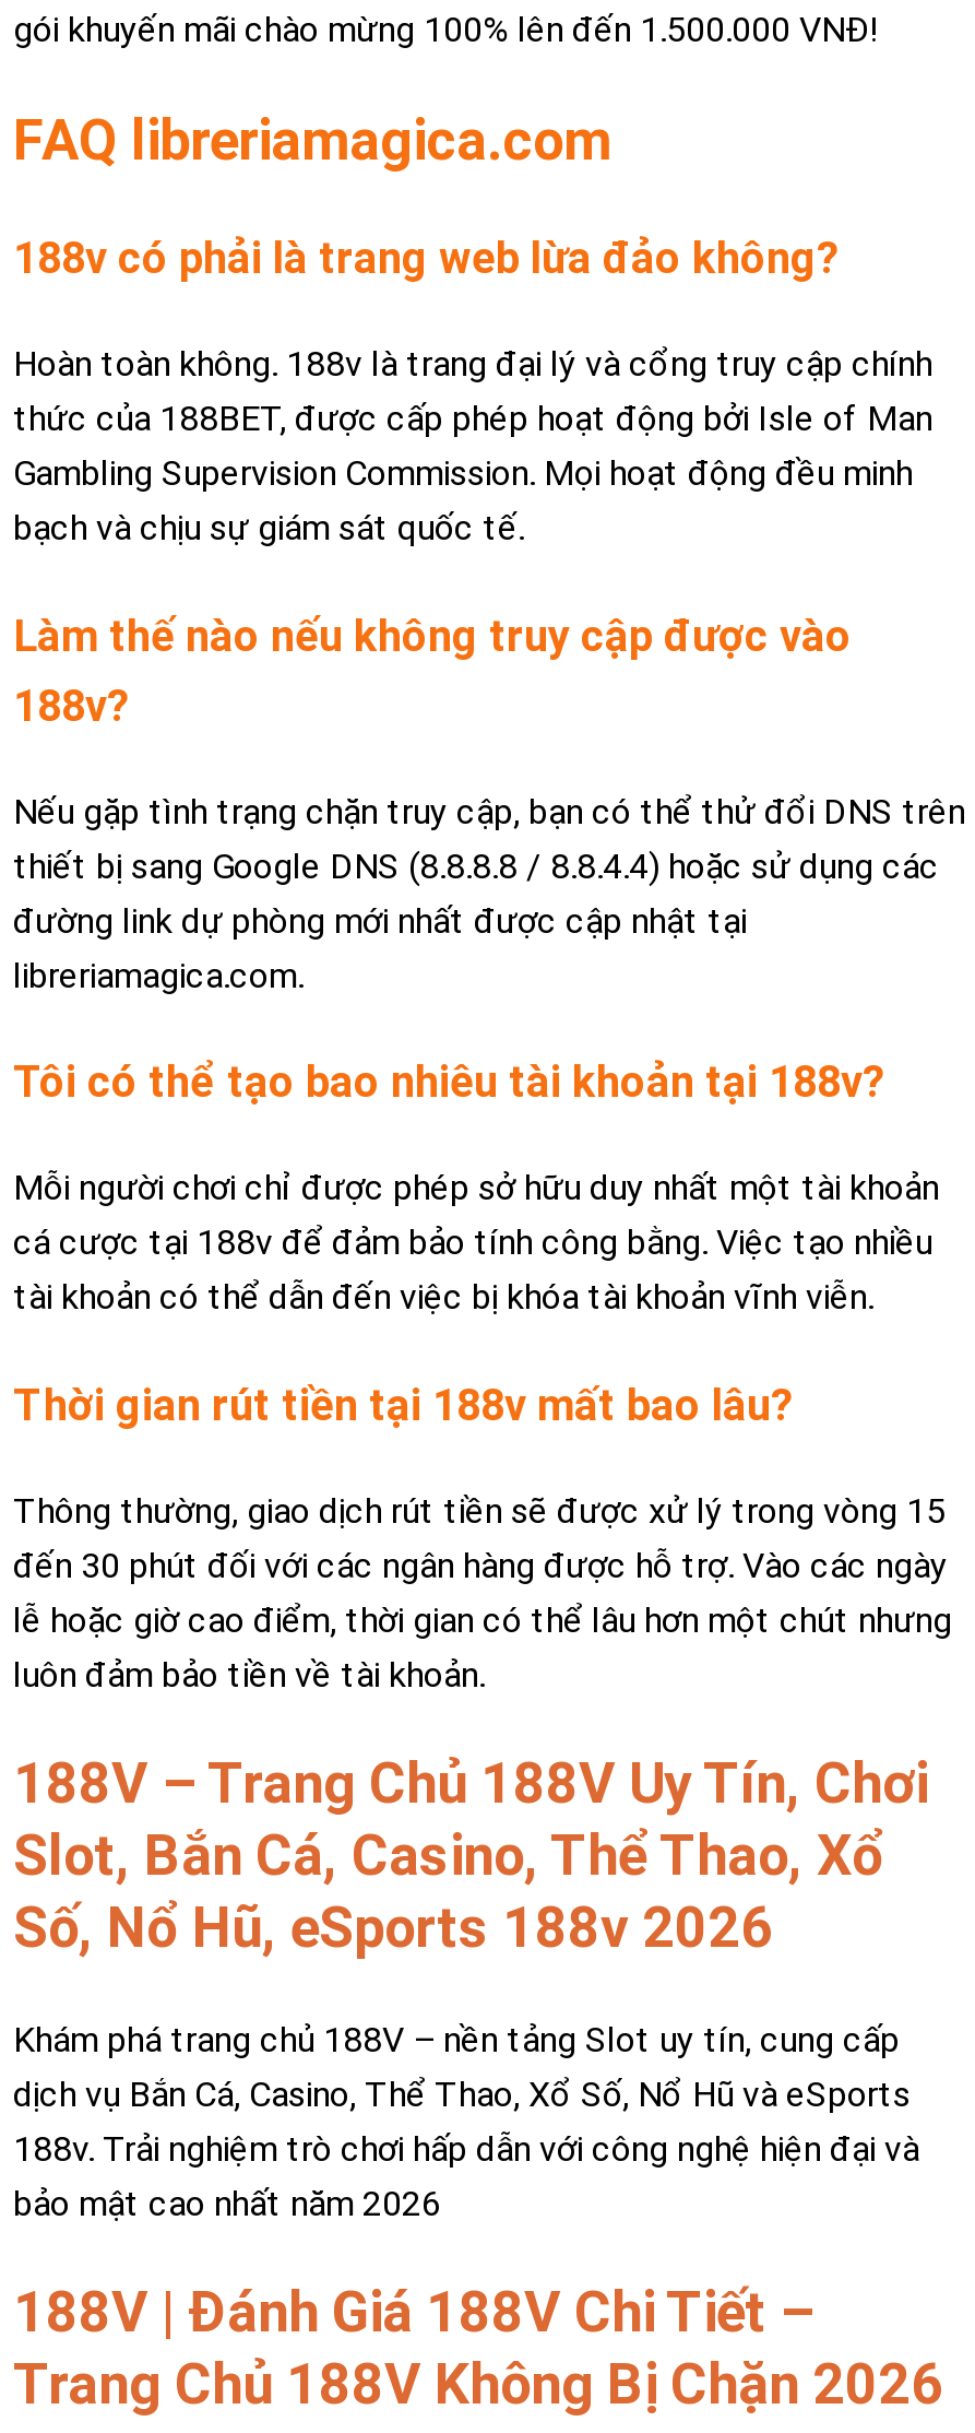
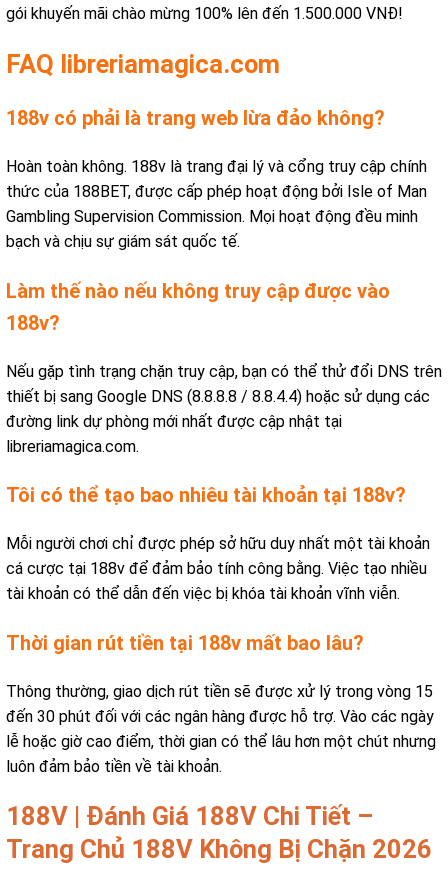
- 188V – Trang Chủ 188V Uy Tín, Chơi
- Slot, Bắn Cá, Casino, Thể Thao, Xổ
- Số, Nổ Hũ, eSports 188v 2026
- Khám phá trang chủ 188V – nền tảng Slot uy tín, cung cấp
- dịch vụ Bắn Cá, Casino, Thể Thao, Xổ Số, Nổ Hũ và eSports
- 188v. Trải nghiệm trò chơi hấp dẫn với công nghệ hiện đại và
- bảo mật cao nhất năm 2026
